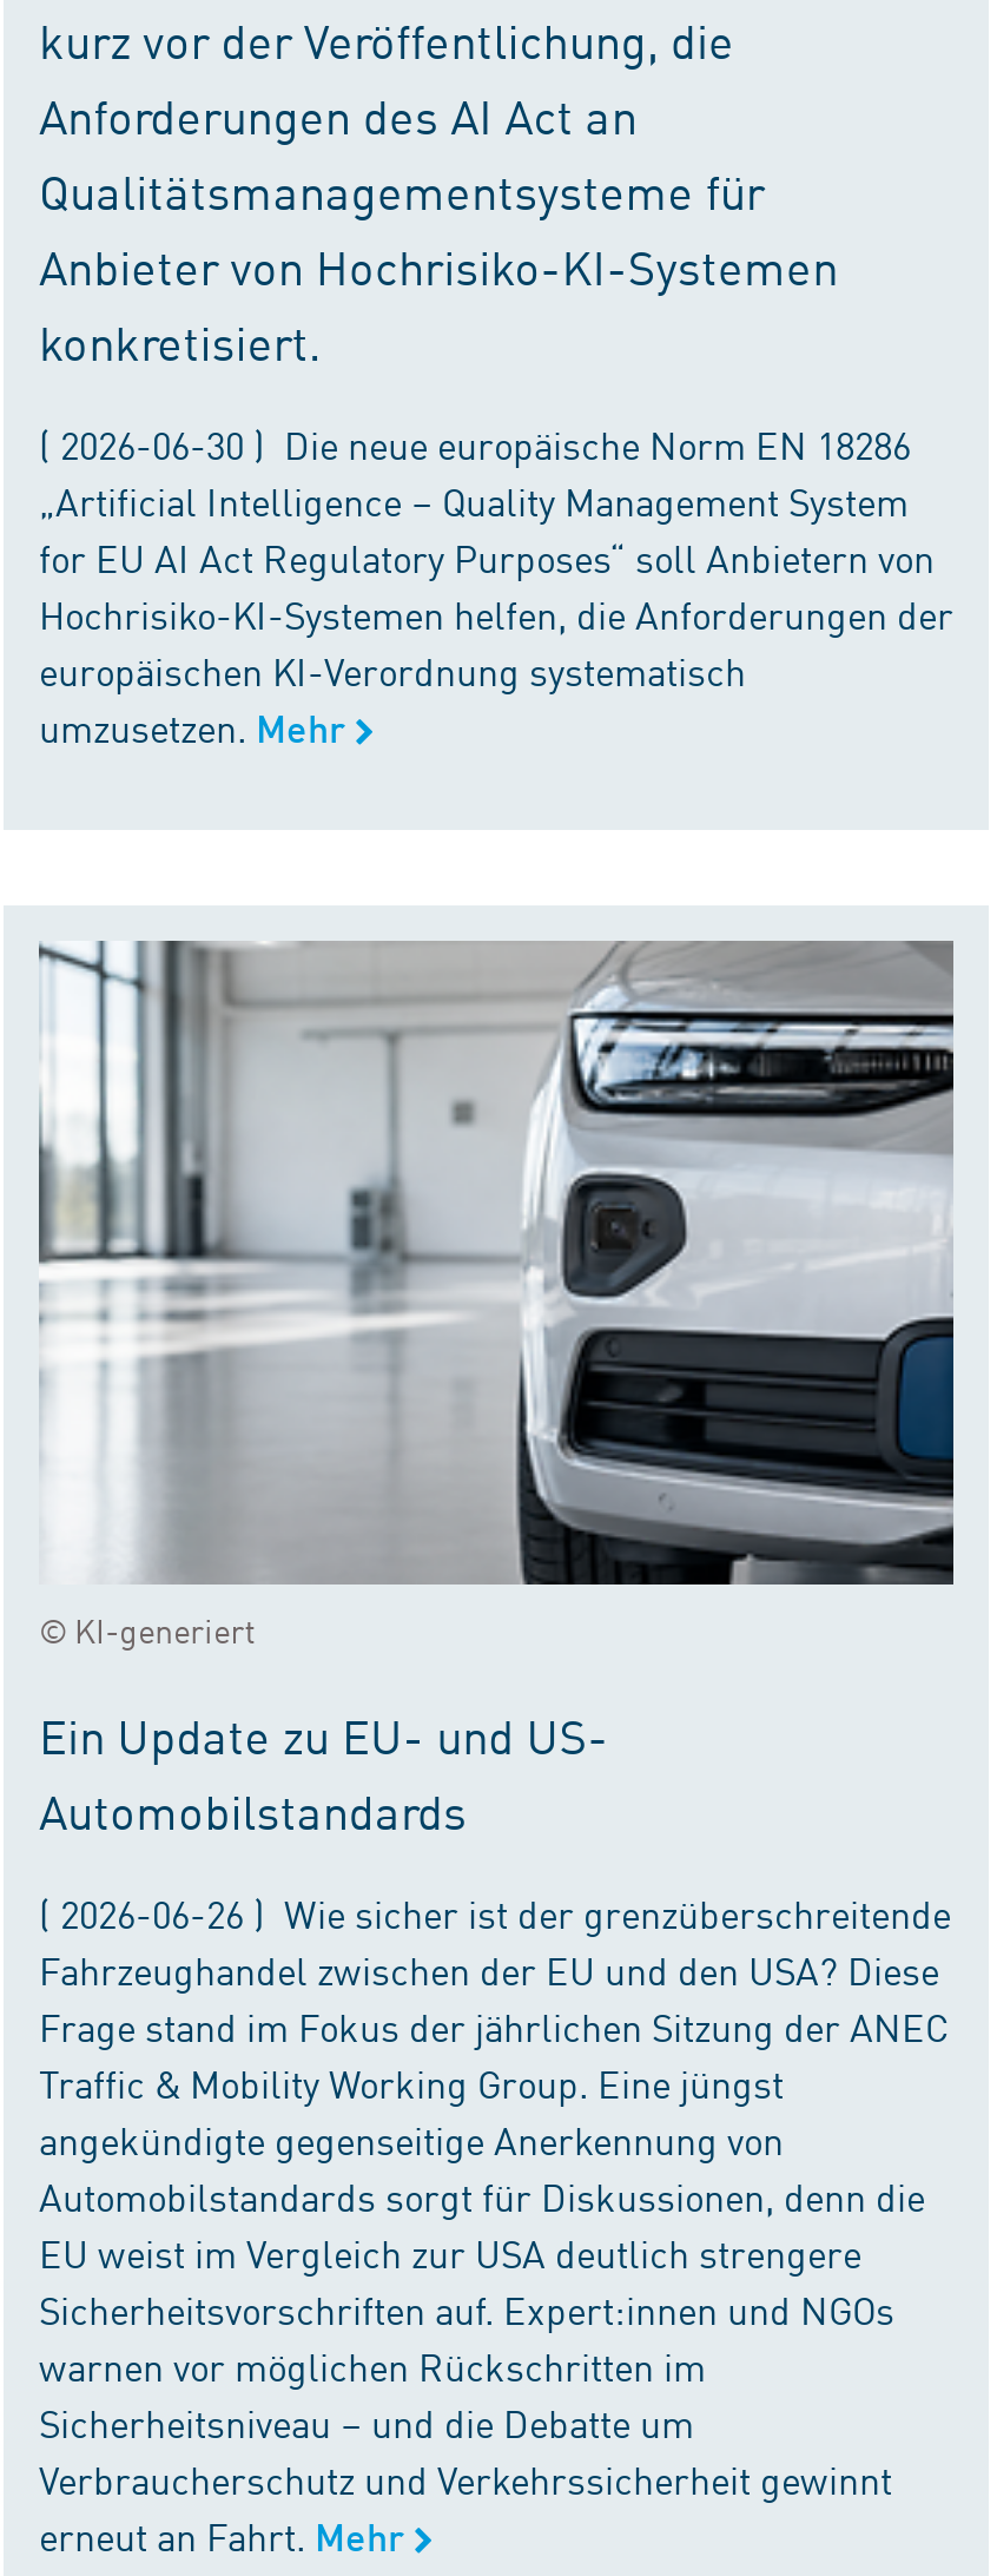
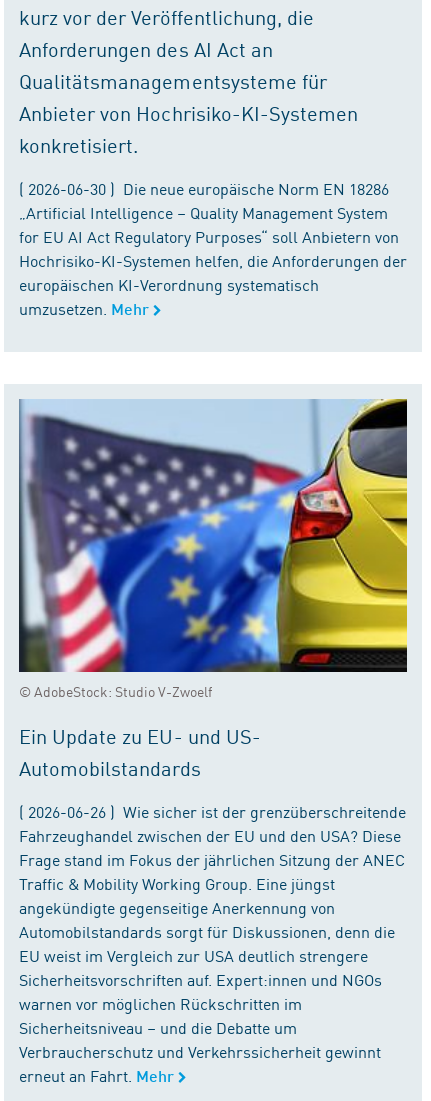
- [image]
- © KI-generiert
+ [image]
+ © AdobeStock: Studio V-Zwoelf
